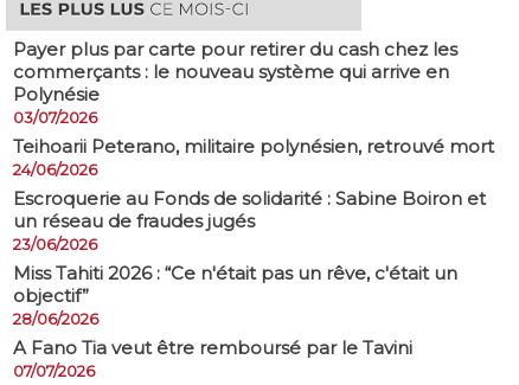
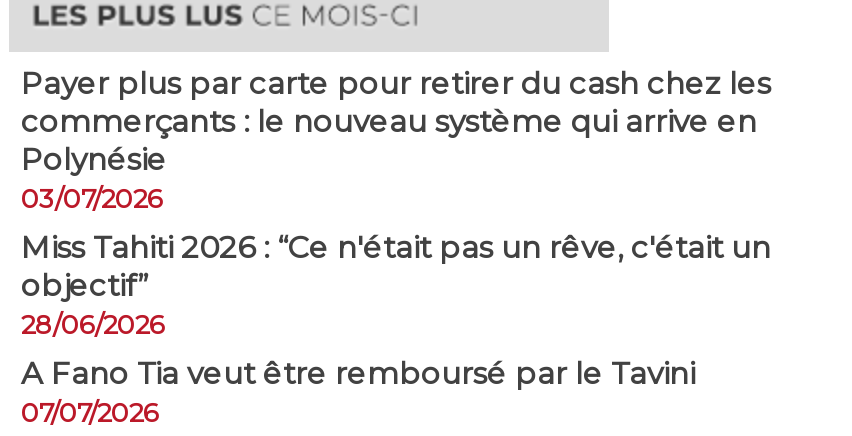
- Teihoarii Peterano, militaire polynésien, retrouvé mort
- 24/06/2026
- Escroquerie au Fonds de solidarité : Sabine Boiron et
- un réseau de fraudes jugés
- 23/06/2026
